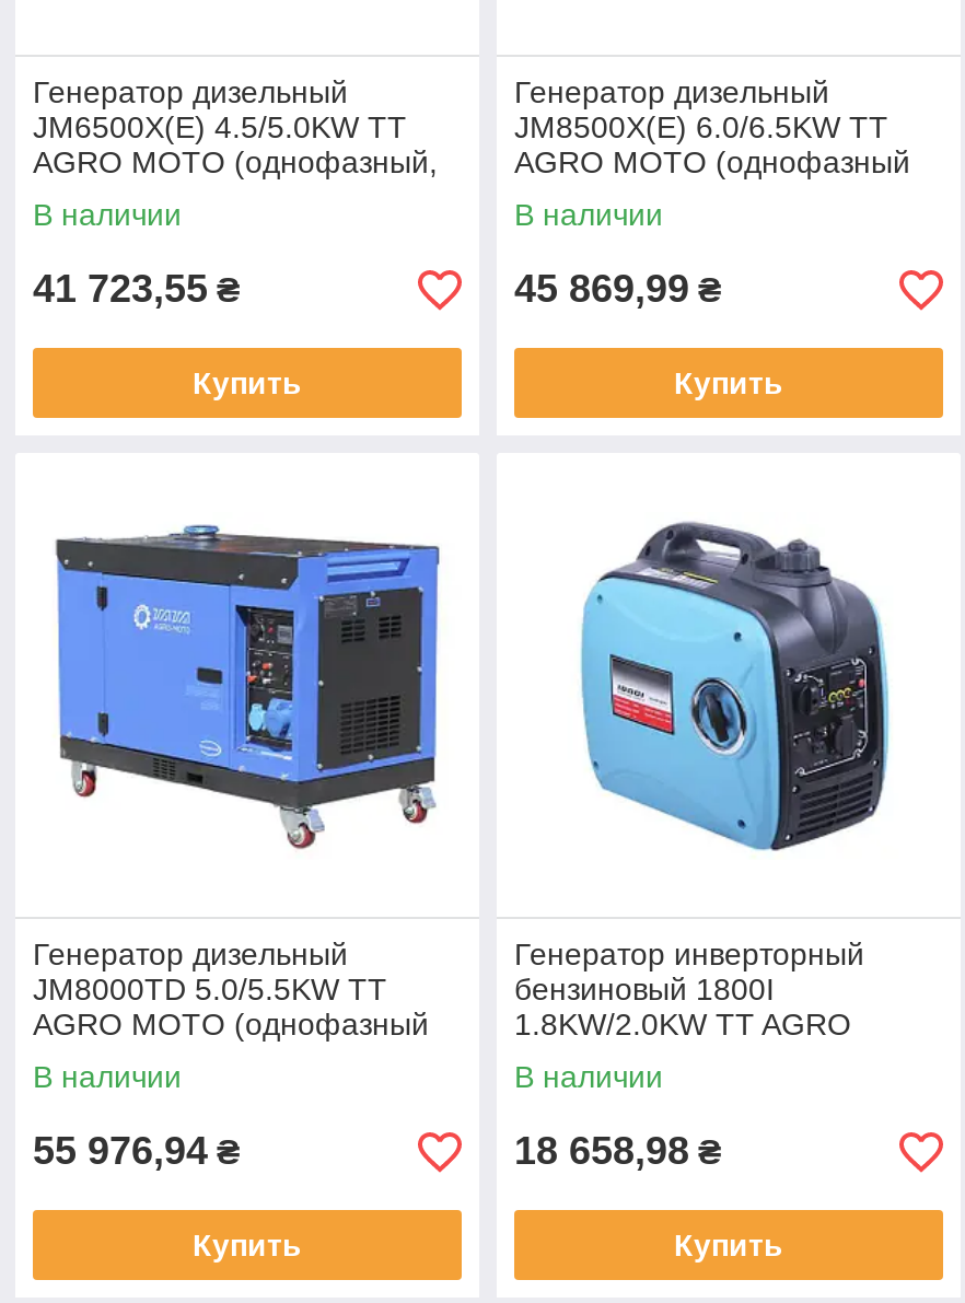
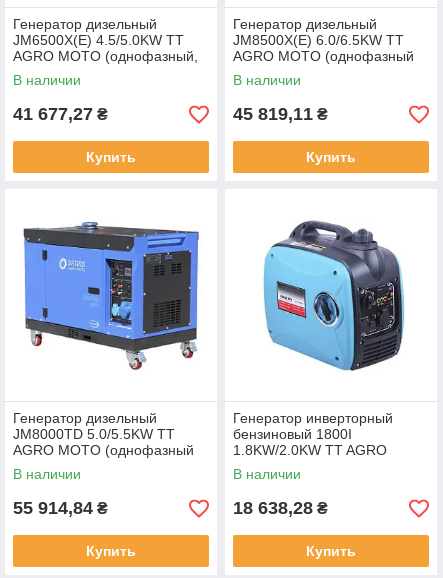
- 41 723,55 ₴
+ 41 677,27 ₴

- 45 869,99 ₴
+ 45 819,11 ₴

- 55 976,94 ₴
+ 55 914,84 ₴

- 18 658,98 ₴
+ 18 638,28 ₴
